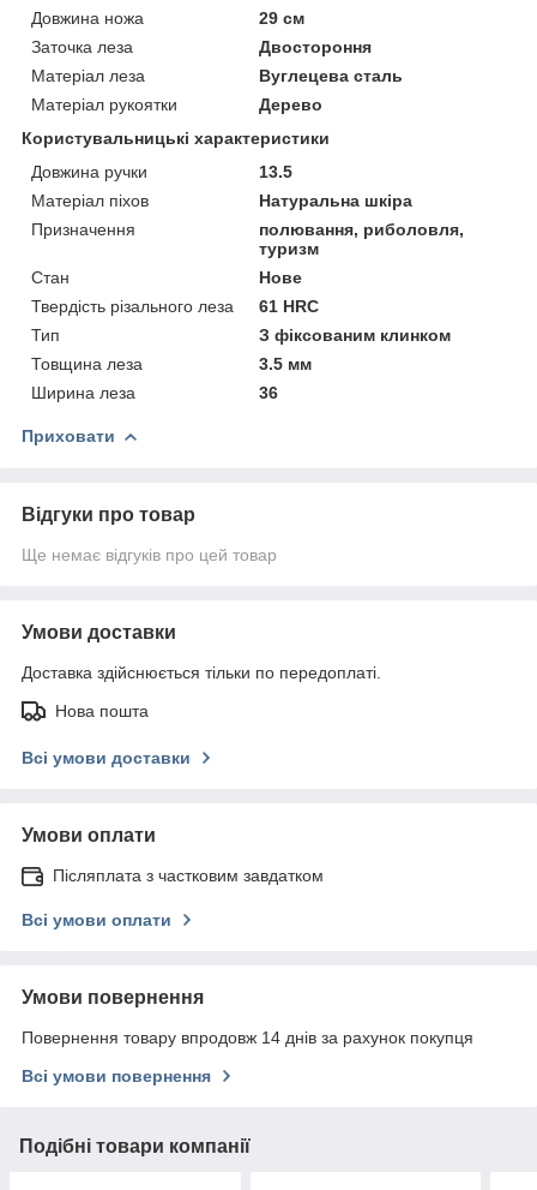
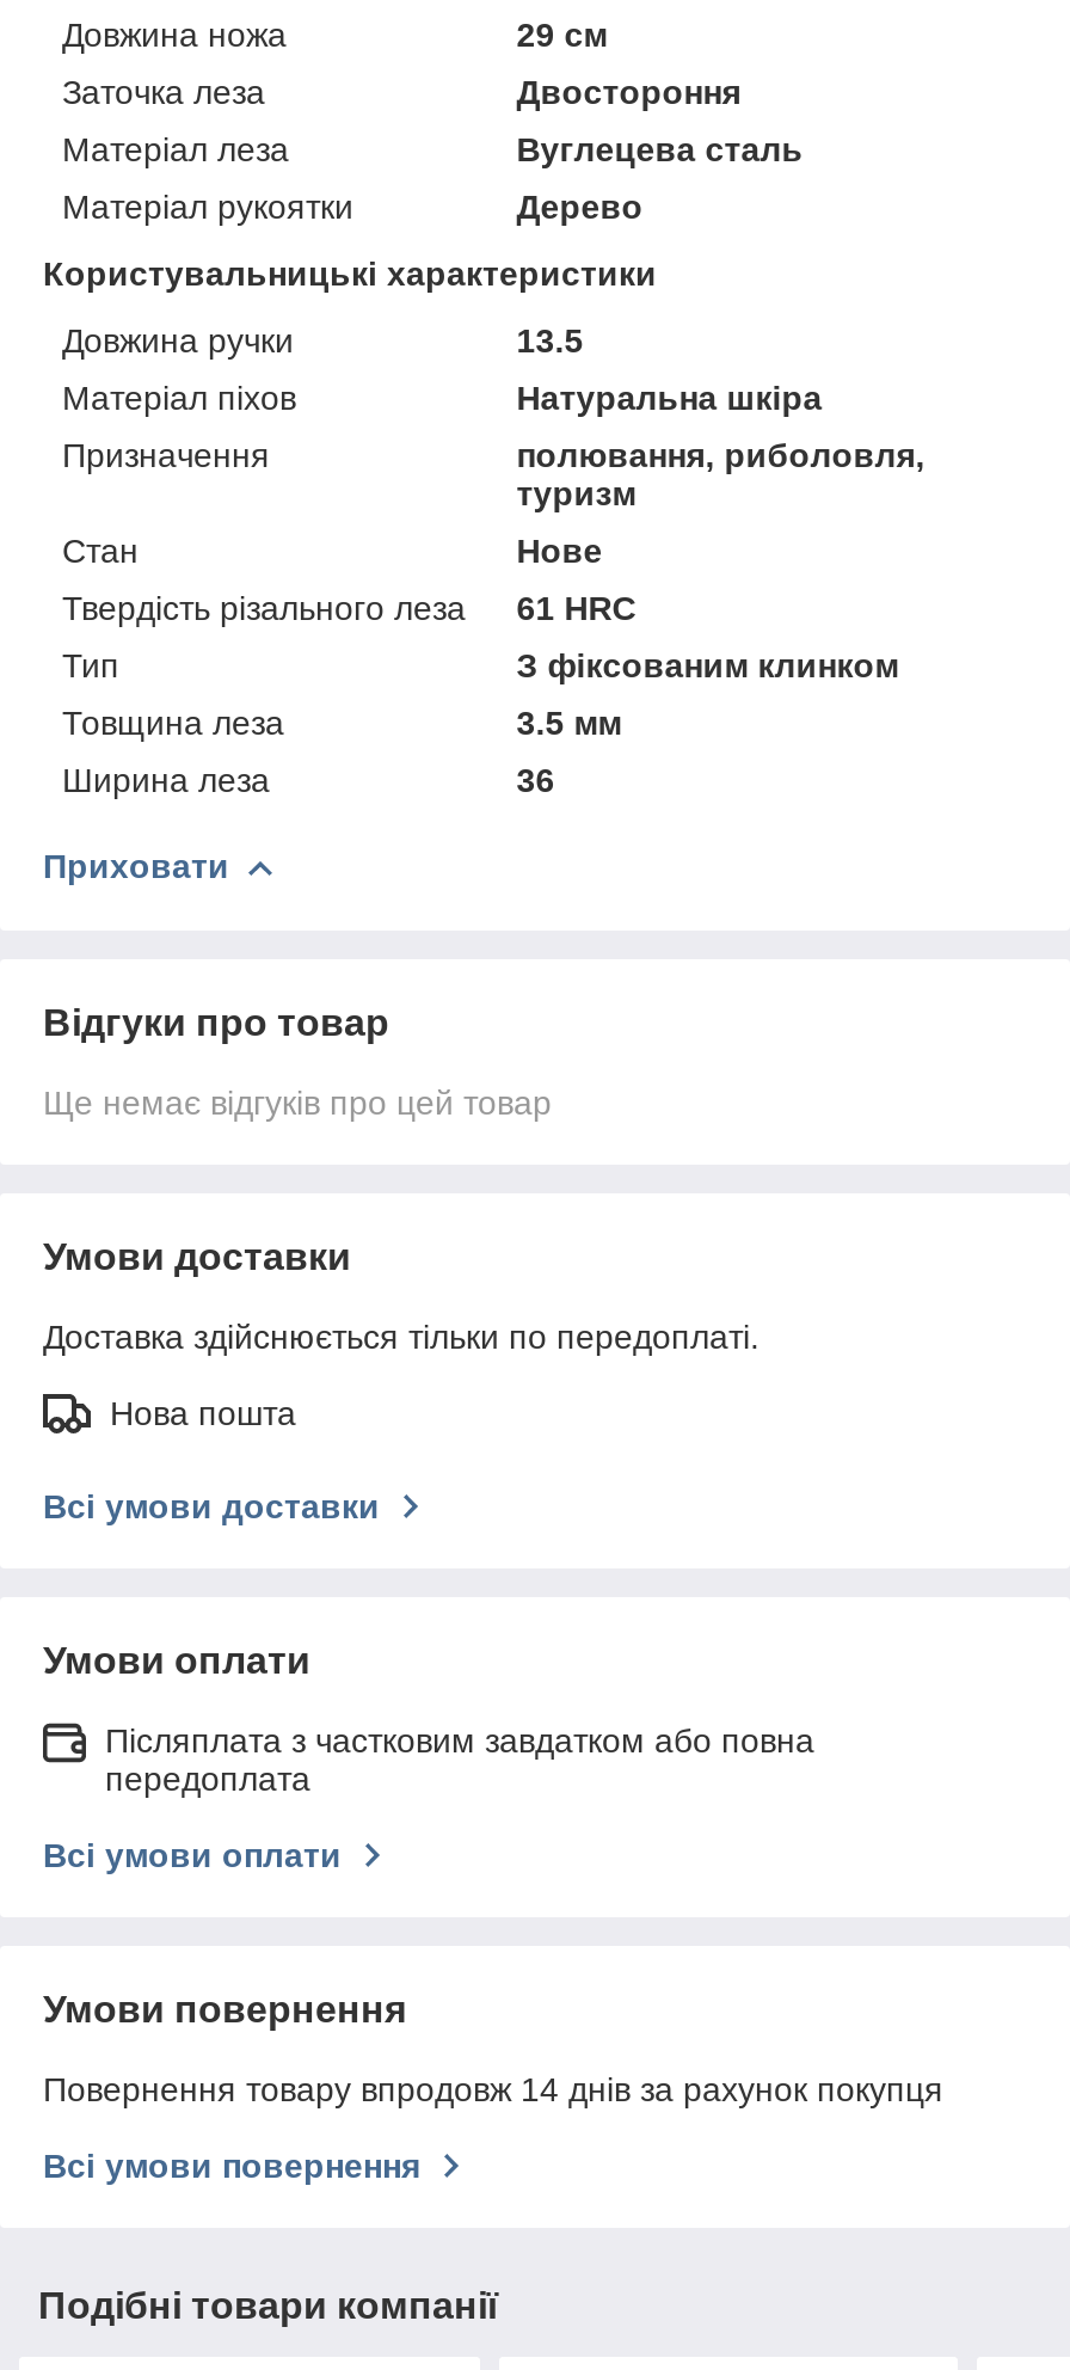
- Післяплата з частковим завдатком
+ Післяплата з частковим завдатком або повна
+ передоплата
